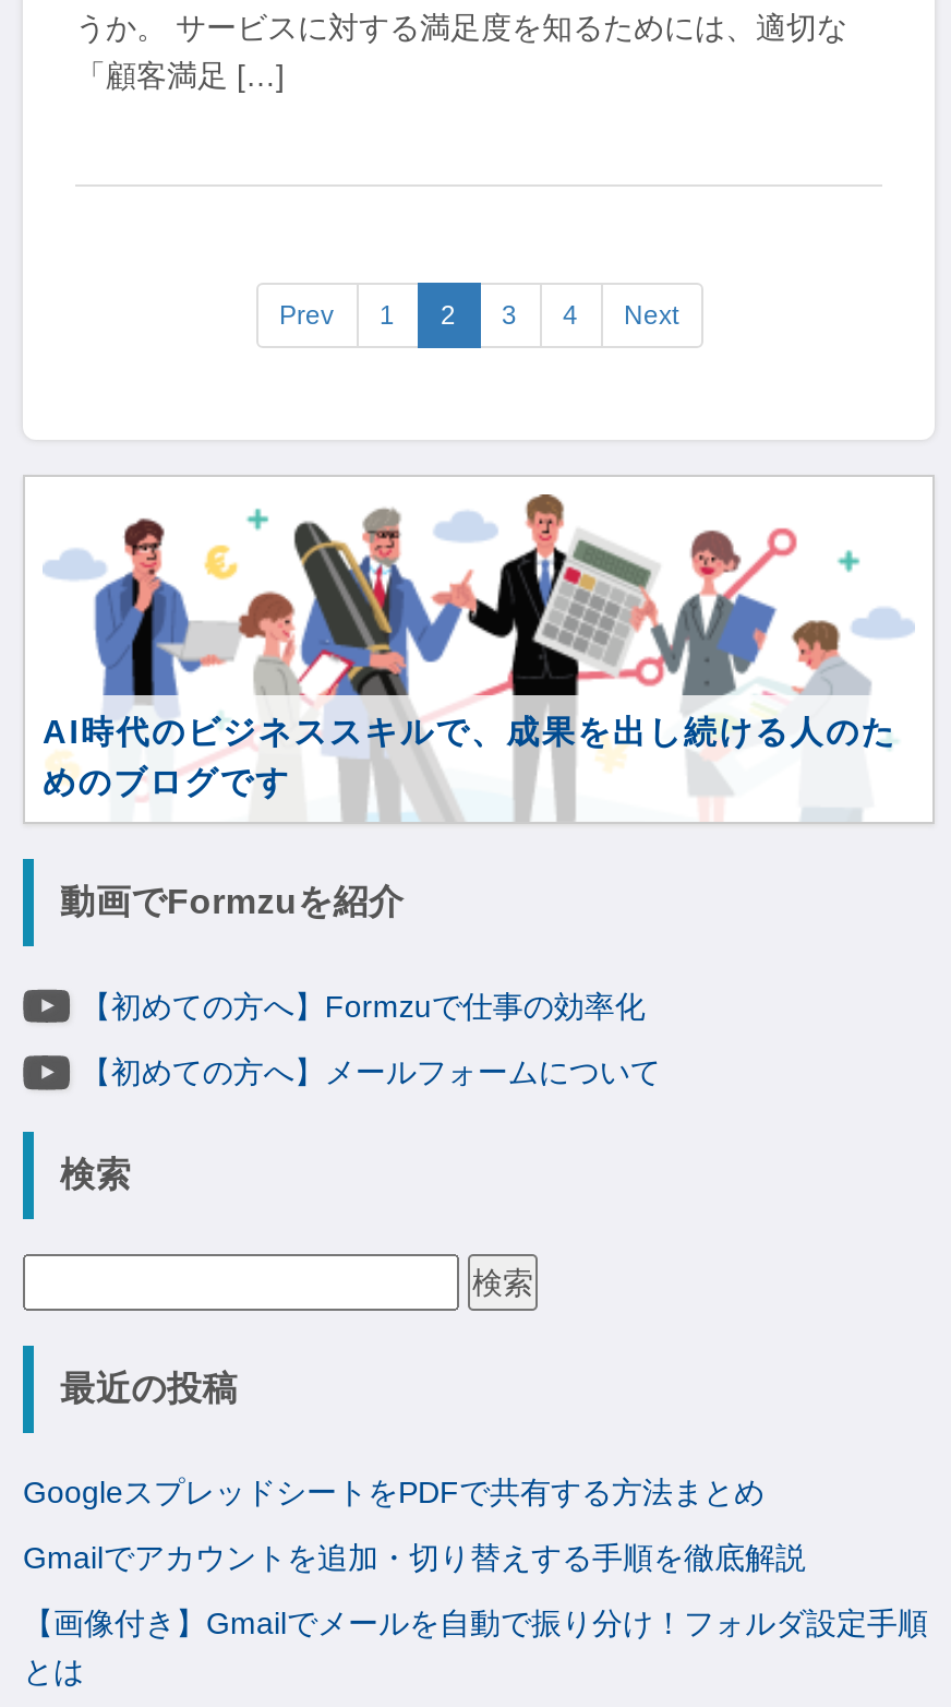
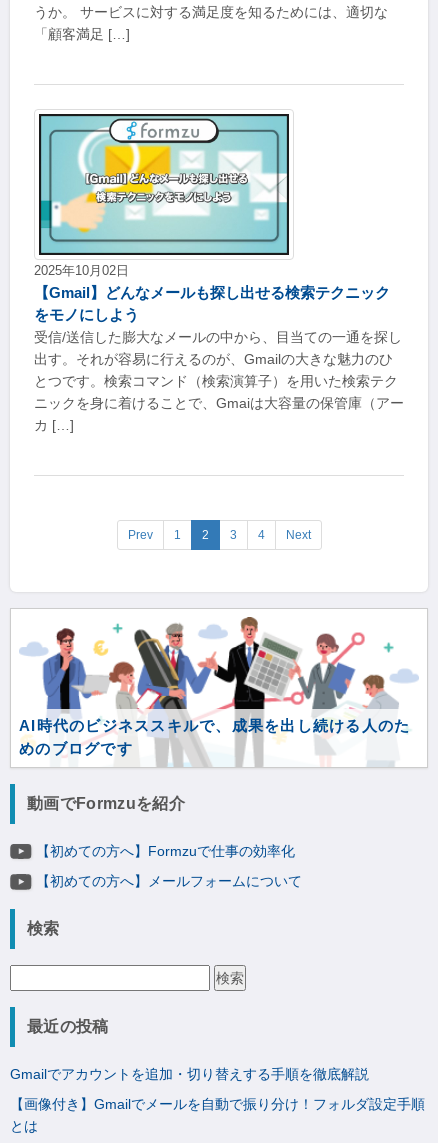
+ [image]
+ 2025年10月02日
+ 【Gmail】どんなメールも探し出せる検索テクニック
+ をモノにしよう
+ 受信/送信した膨大なメールの中から、目当ての一通を探し
+ 出す。それが容易に行えるのが、Gmailの大きな魅力のひ
+ とつです。検索コマンド（検索演算子）を用いた検索テク
+ ニックを身に着けることで、Gmaiは大容量の保管庫（アー
+ カ […]

moved down: [image] | Prev | 1 | ... | 検索 | 最近の投稿

- GoogleスプレッドシートをPDFで共有する方法まとめ
